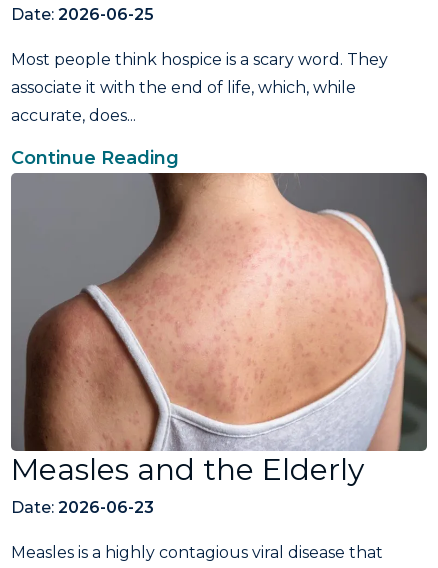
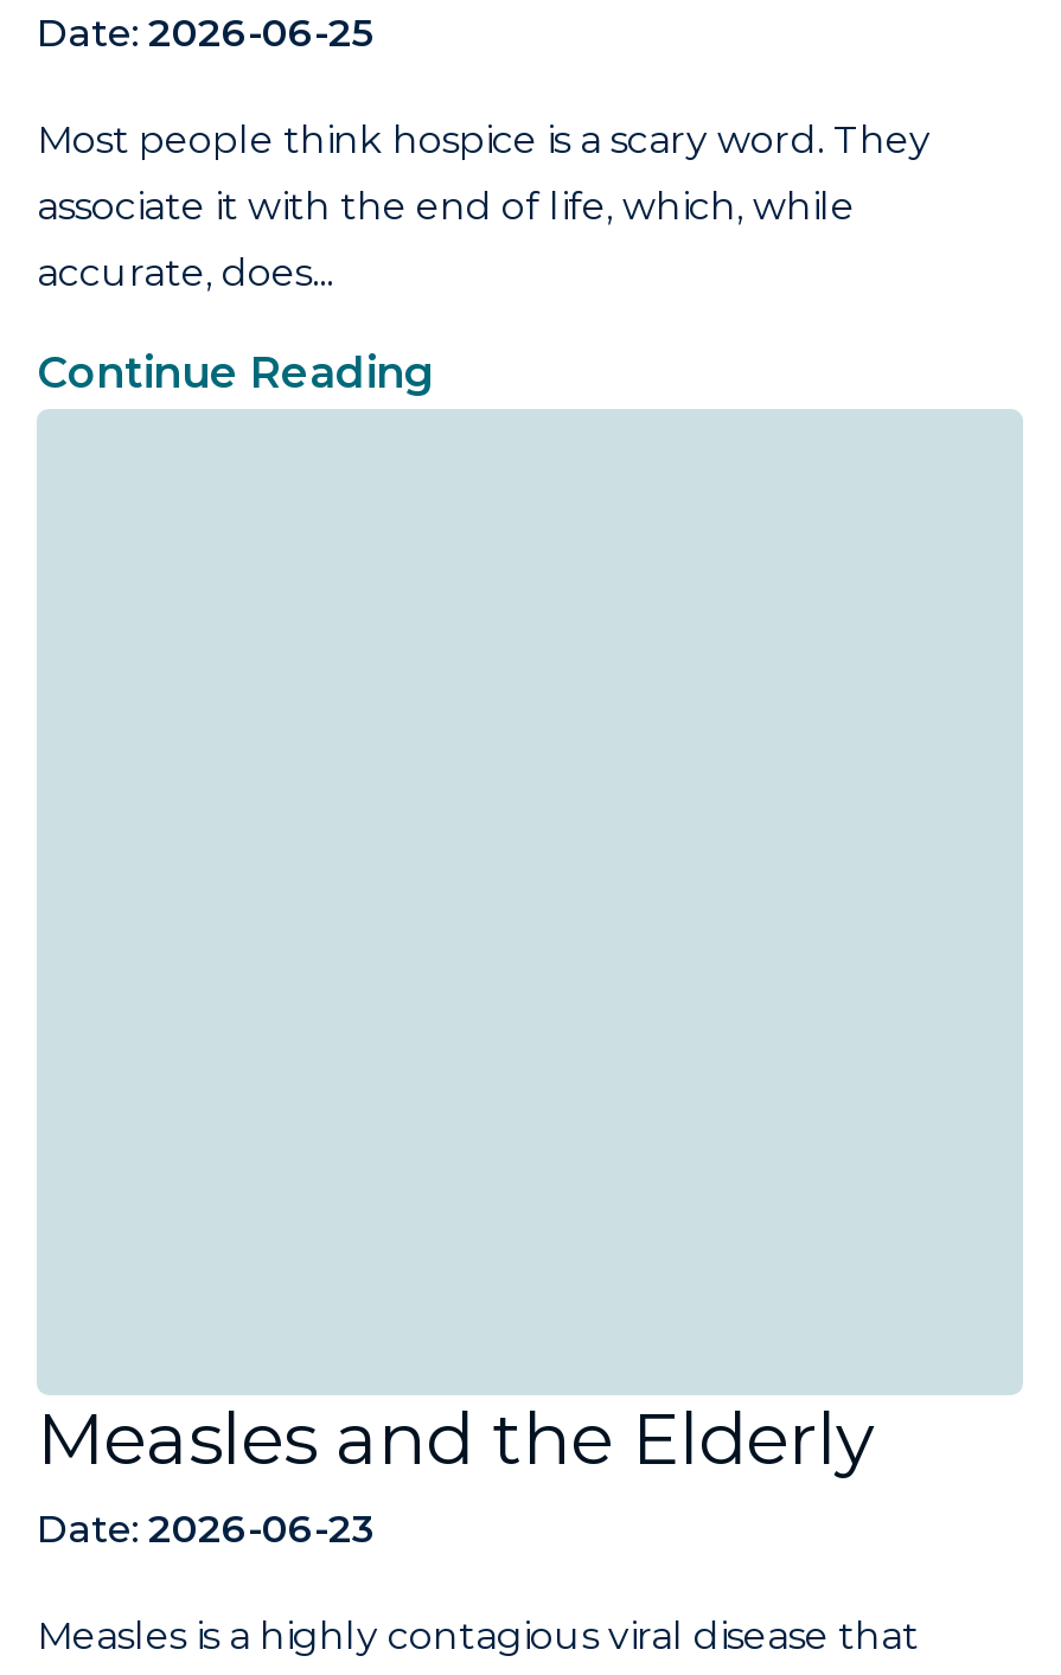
- [image]
